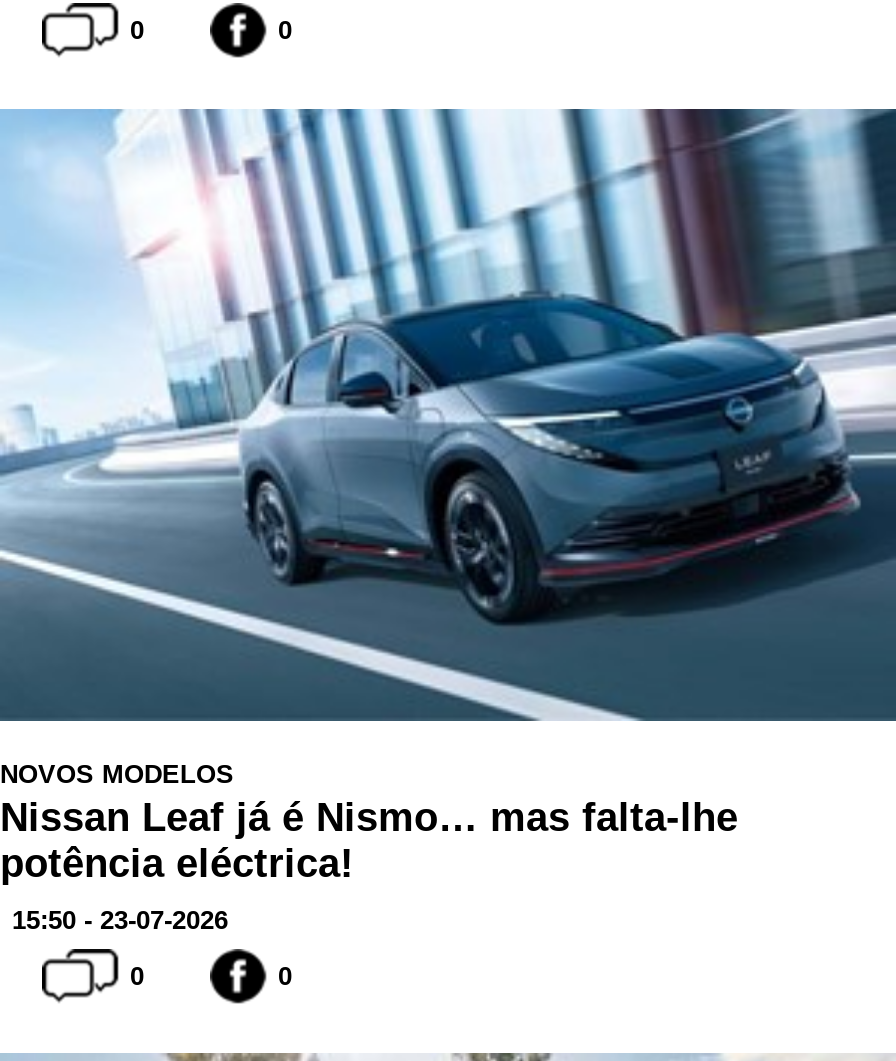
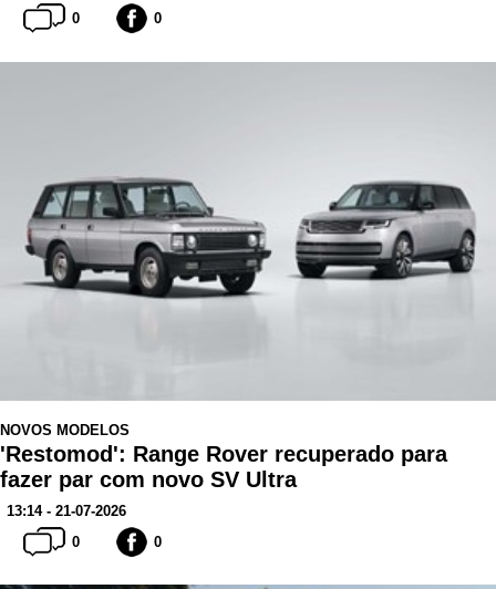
- [image]
- Nissan Leaf já é Nismo… mas falta-lhe
- potência eléctrica!
+ [image]
+ 'Restomod': Range Rover recuperado para
+ fazer par com novo SV Ultra

- 15:50 - 23-07-2026
+ 13:14 - 21-07-2026
